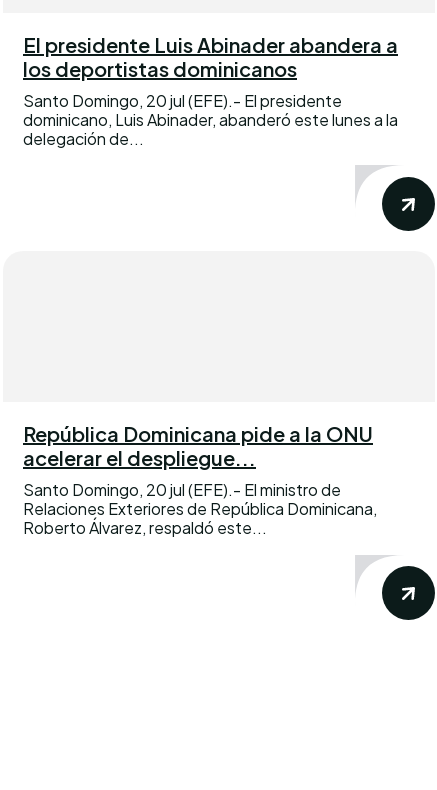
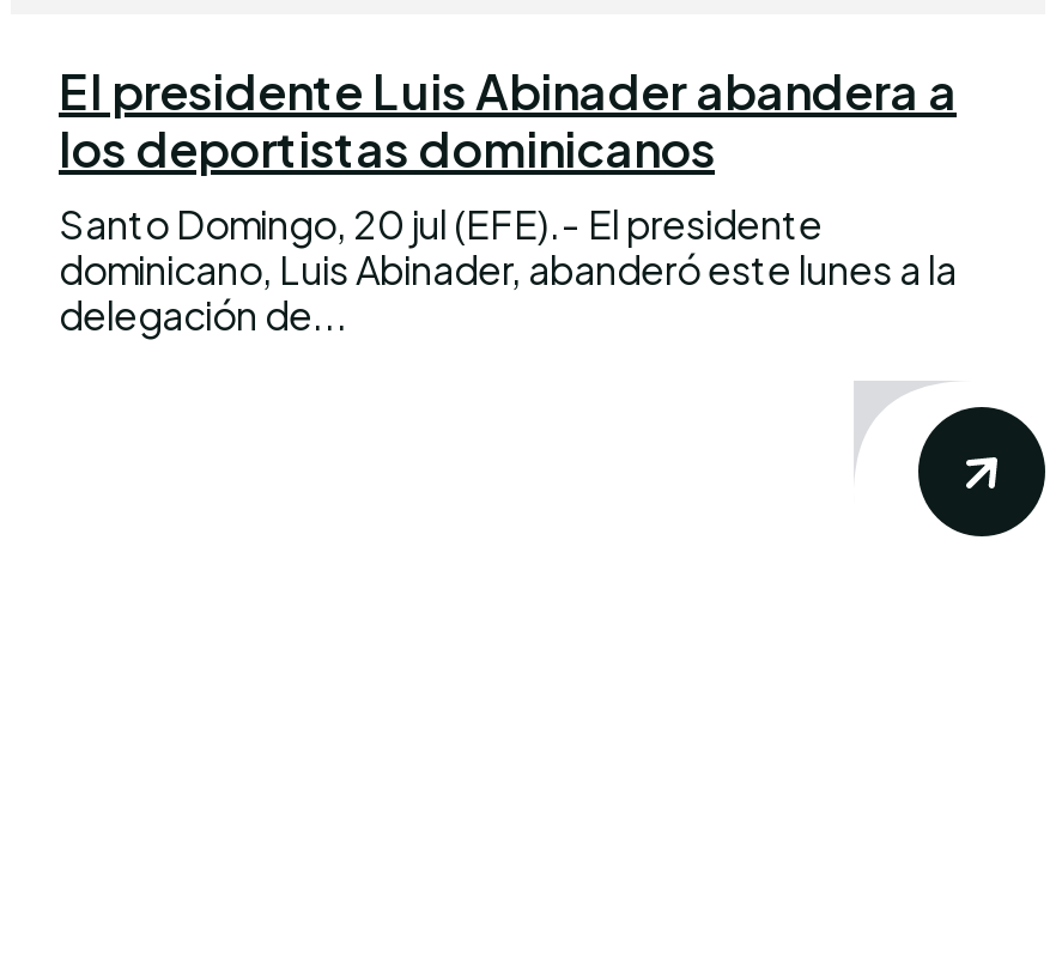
- República Dominicana pide a la ONU
- acelerar el despliegue...
- Santo Domingo, 20 jul (EFE).- El ministro de
- Relaciones Exteriores de República Dominicana,
- Roberto Álvarez, respaldó este...
